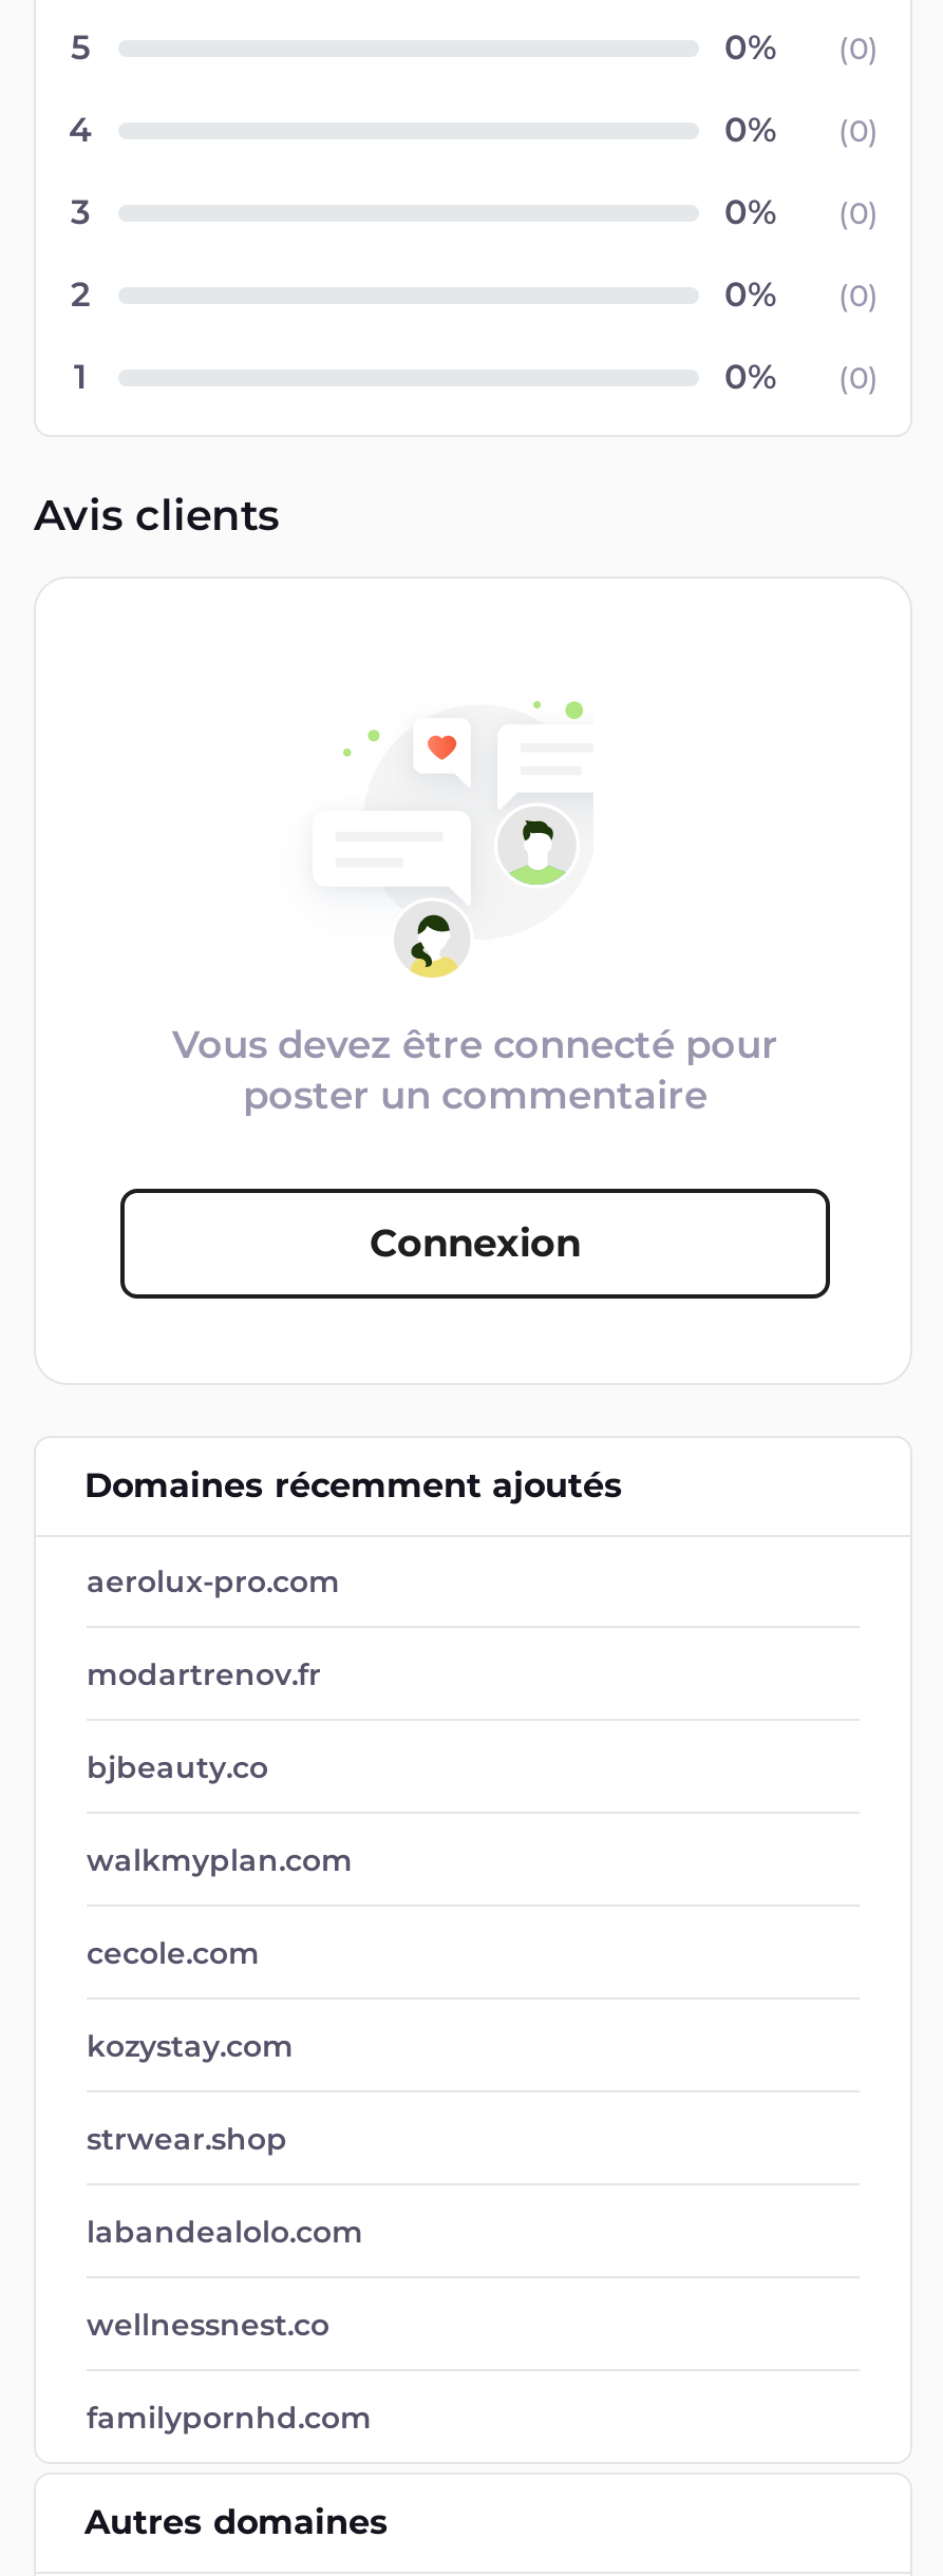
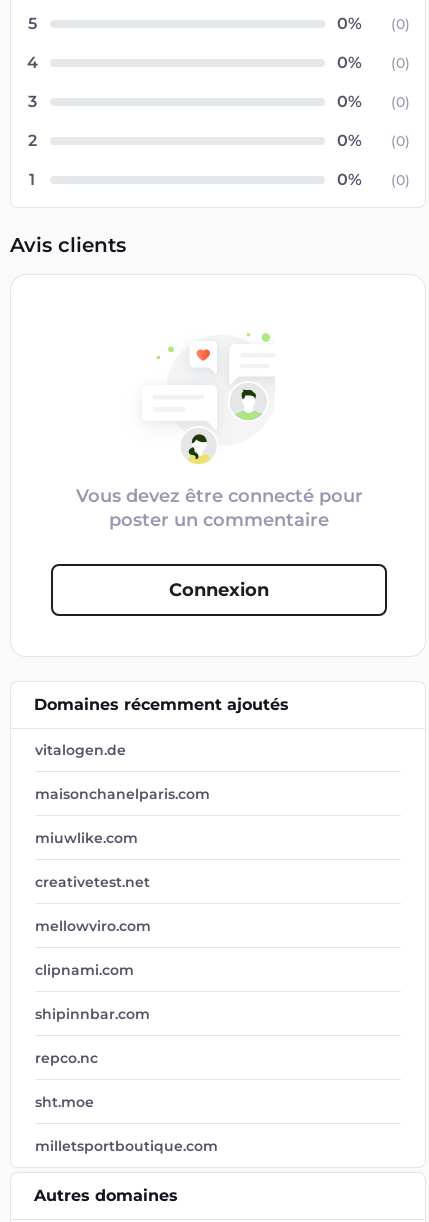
- aerolux-pro.com
+ vitalogen.de

- modartrenov.fr
+ maisonchanelparis.com

- bjbeauty.co
+ miuwlike.com

- walkmyplan.com
+ creativetest.net

- cecole.com
+ mellowviro.com

- kozystay.com
+ clipnami.com

- strwear.shop
+ shipinnbar.com

- labandealolo.com
+ repco.nc

- wellnessnest.co
+ sht.moe

- familypornhd.com
+ milletsportboutique.com
